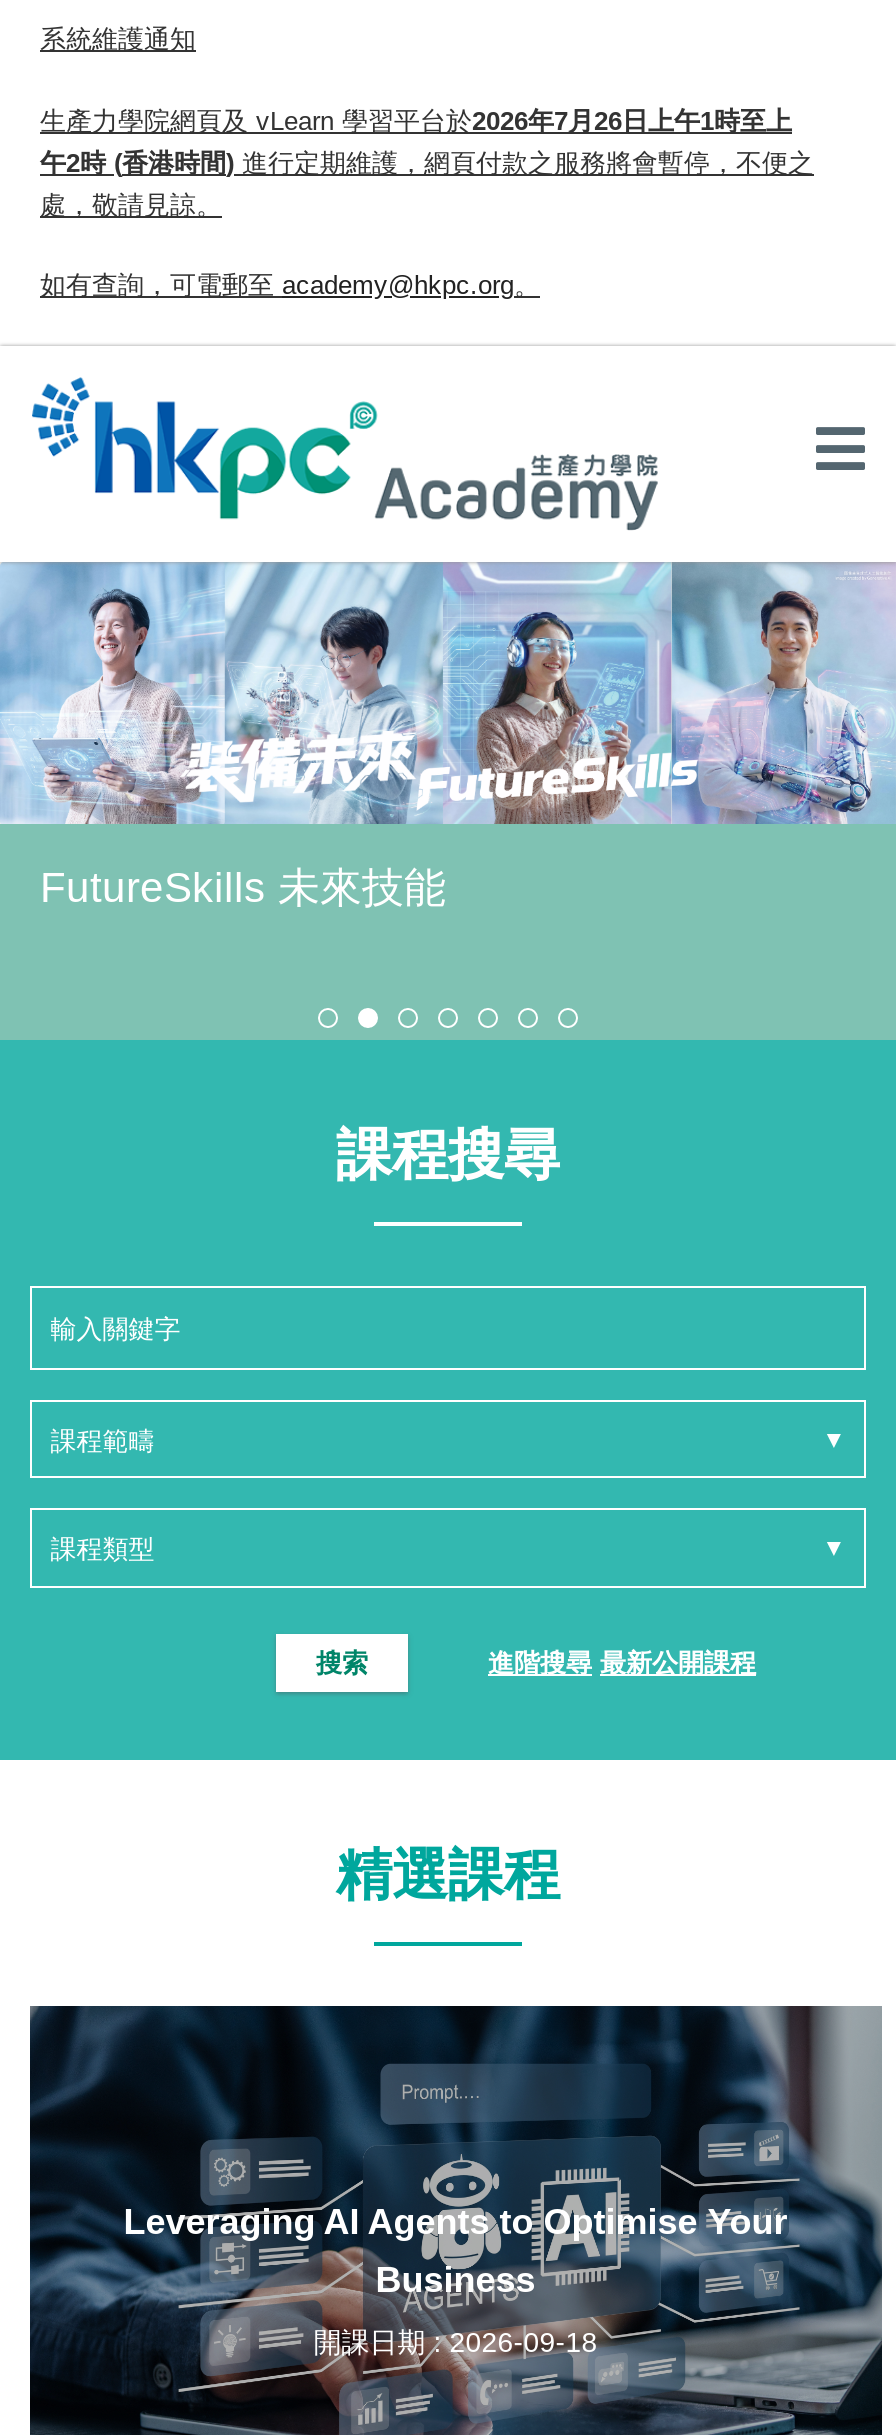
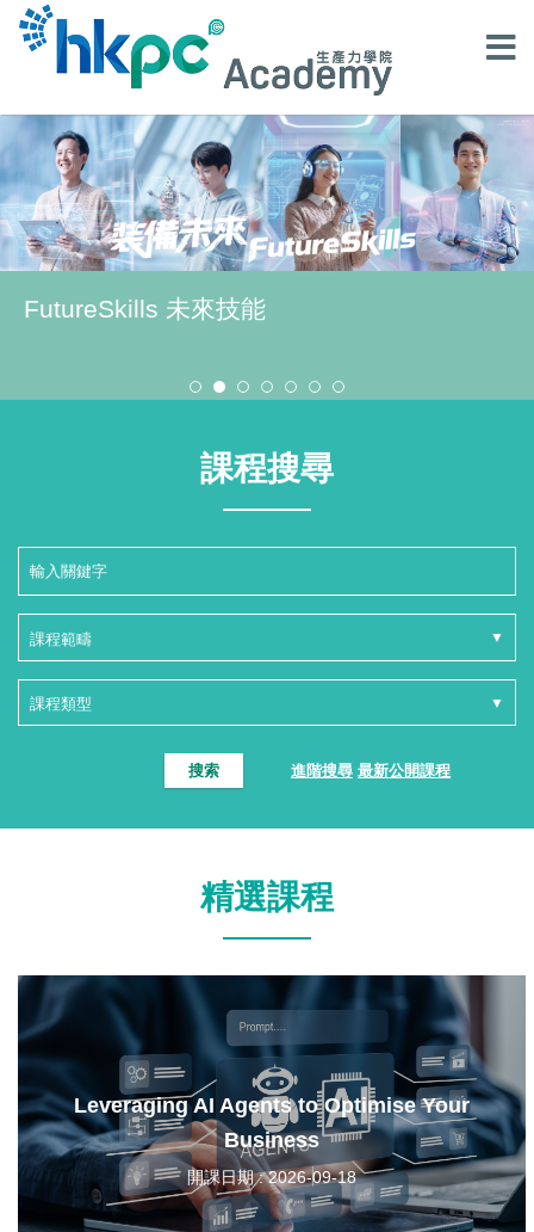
- 系統維護通知
- 生產力學院網頁及vLearn學習平台於2026年7月26日上午1時至上
- 午2時(香港時間)進行定期維護，網頁付款之服務將會暫停，不便之
- 處，敬請見諒。
- 如有查詢，可電郵至academy@hkpc.org。
